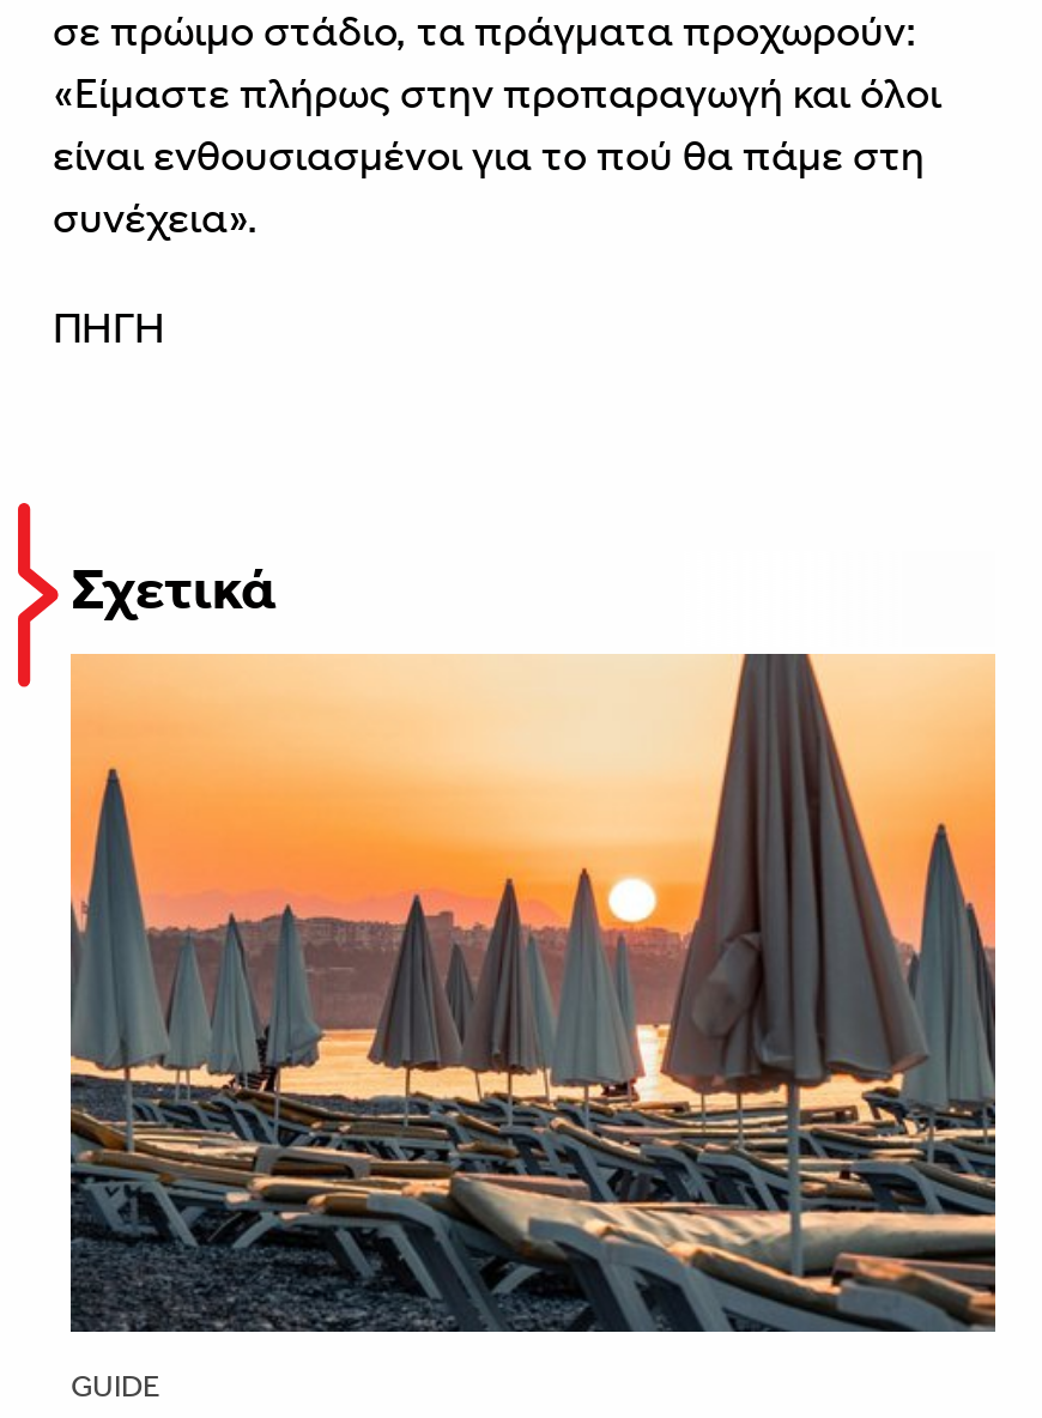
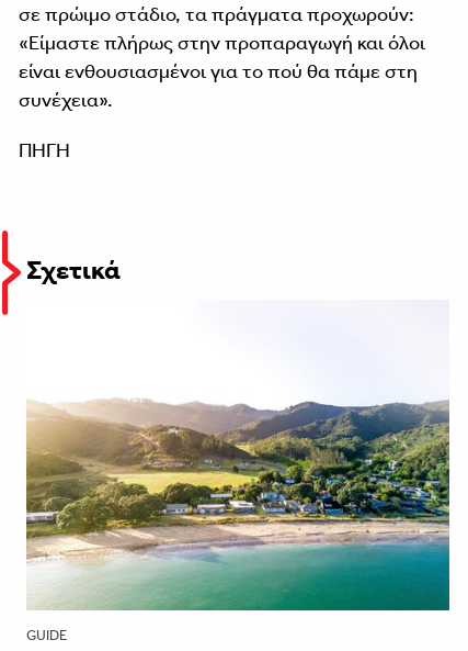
- [image]
+ [image]
